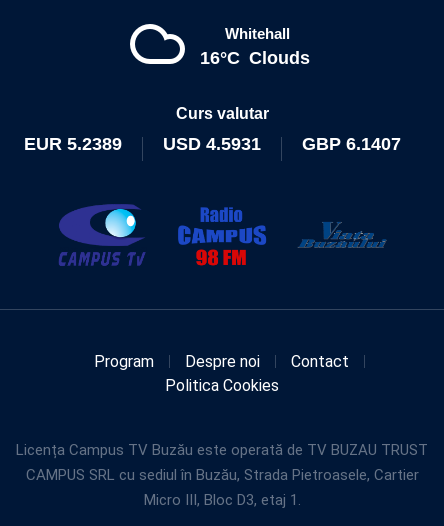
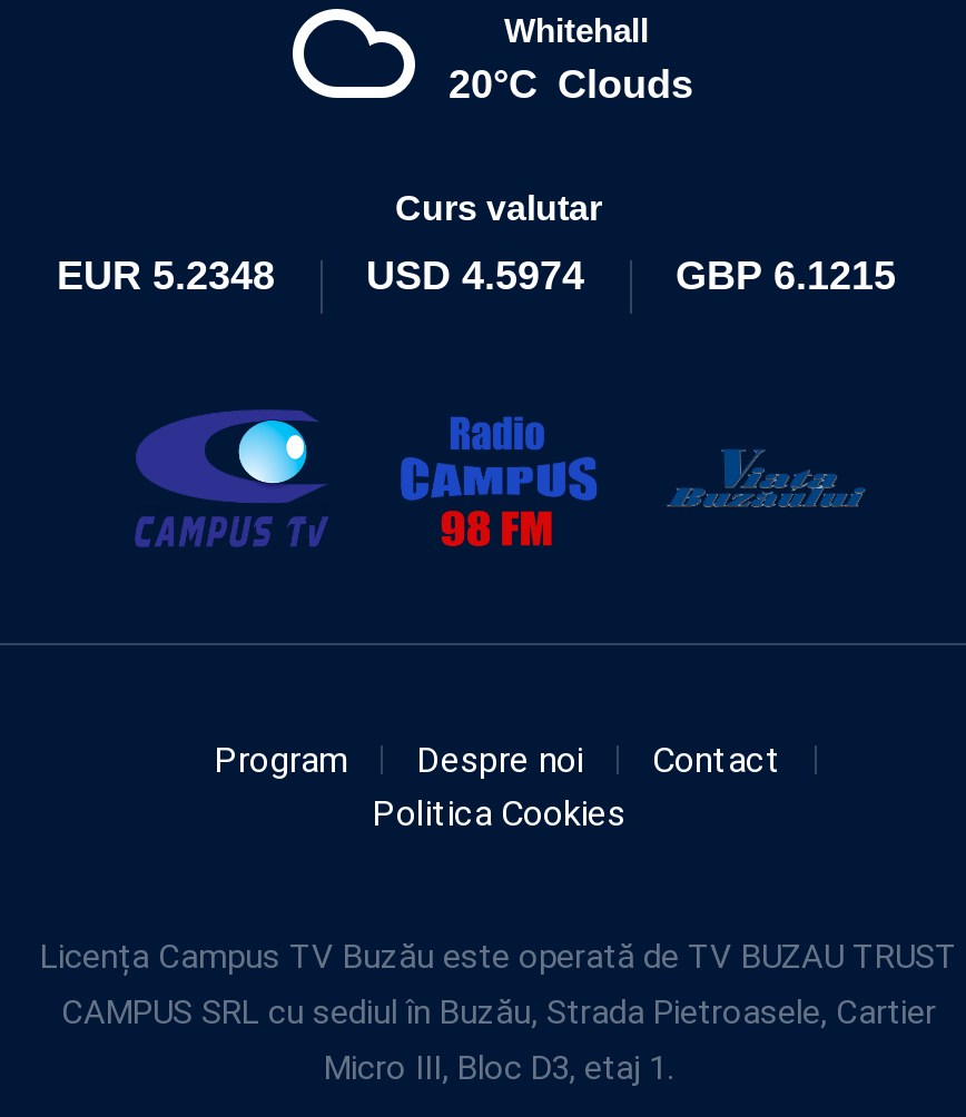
- 16°C Clouds
+ 20°C Clouds

- EUR 5.2389
+ EUR 5.2348

- USD 4.5931
+ USD 4.5974

- GBP 6.1407
+ GBP 6.1215
